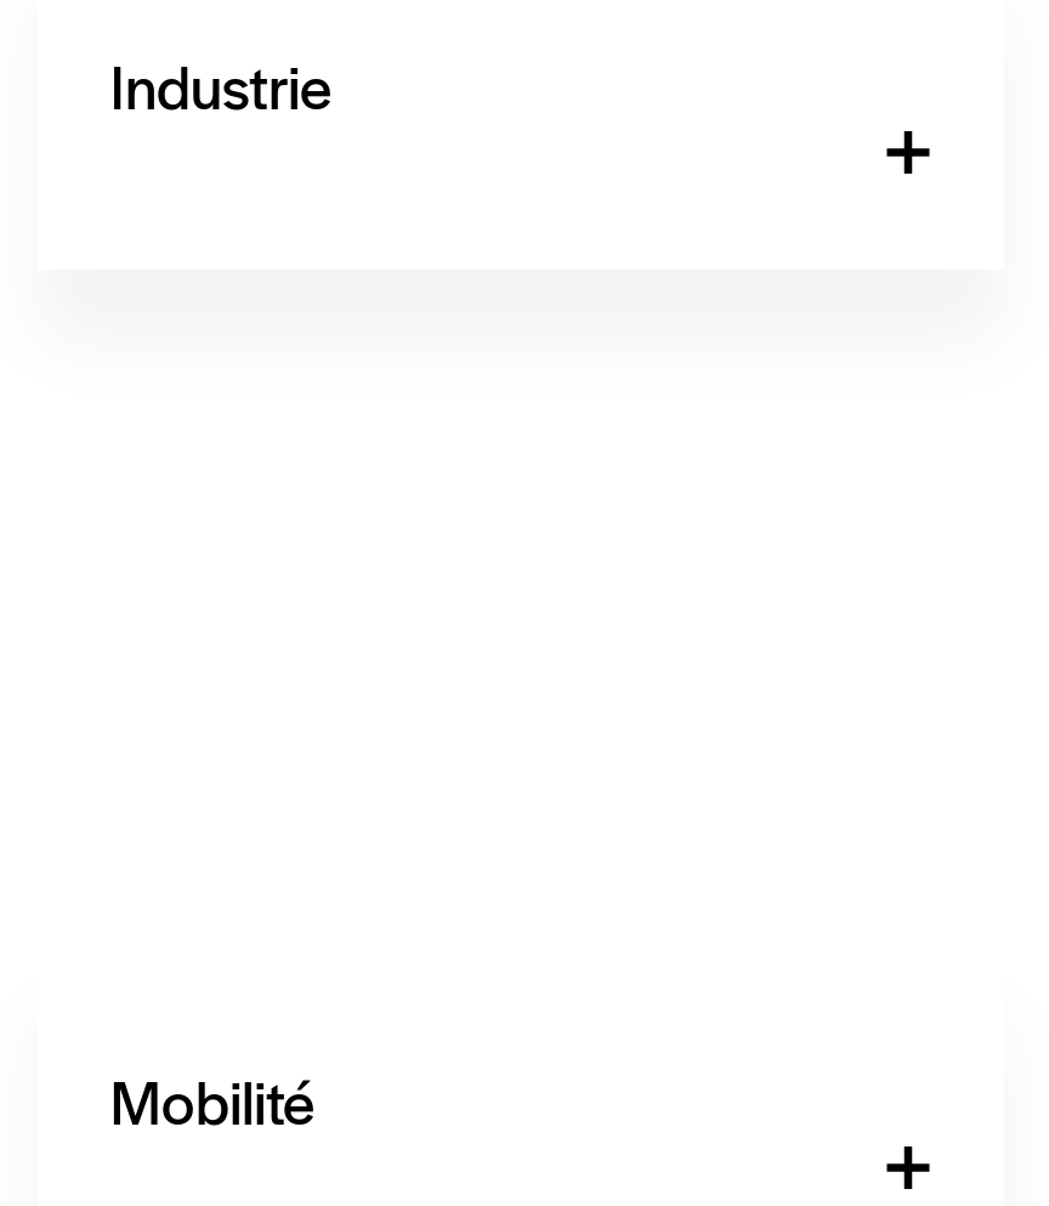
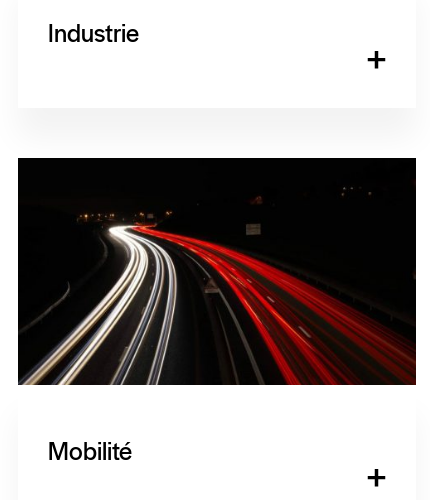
+ [image]
